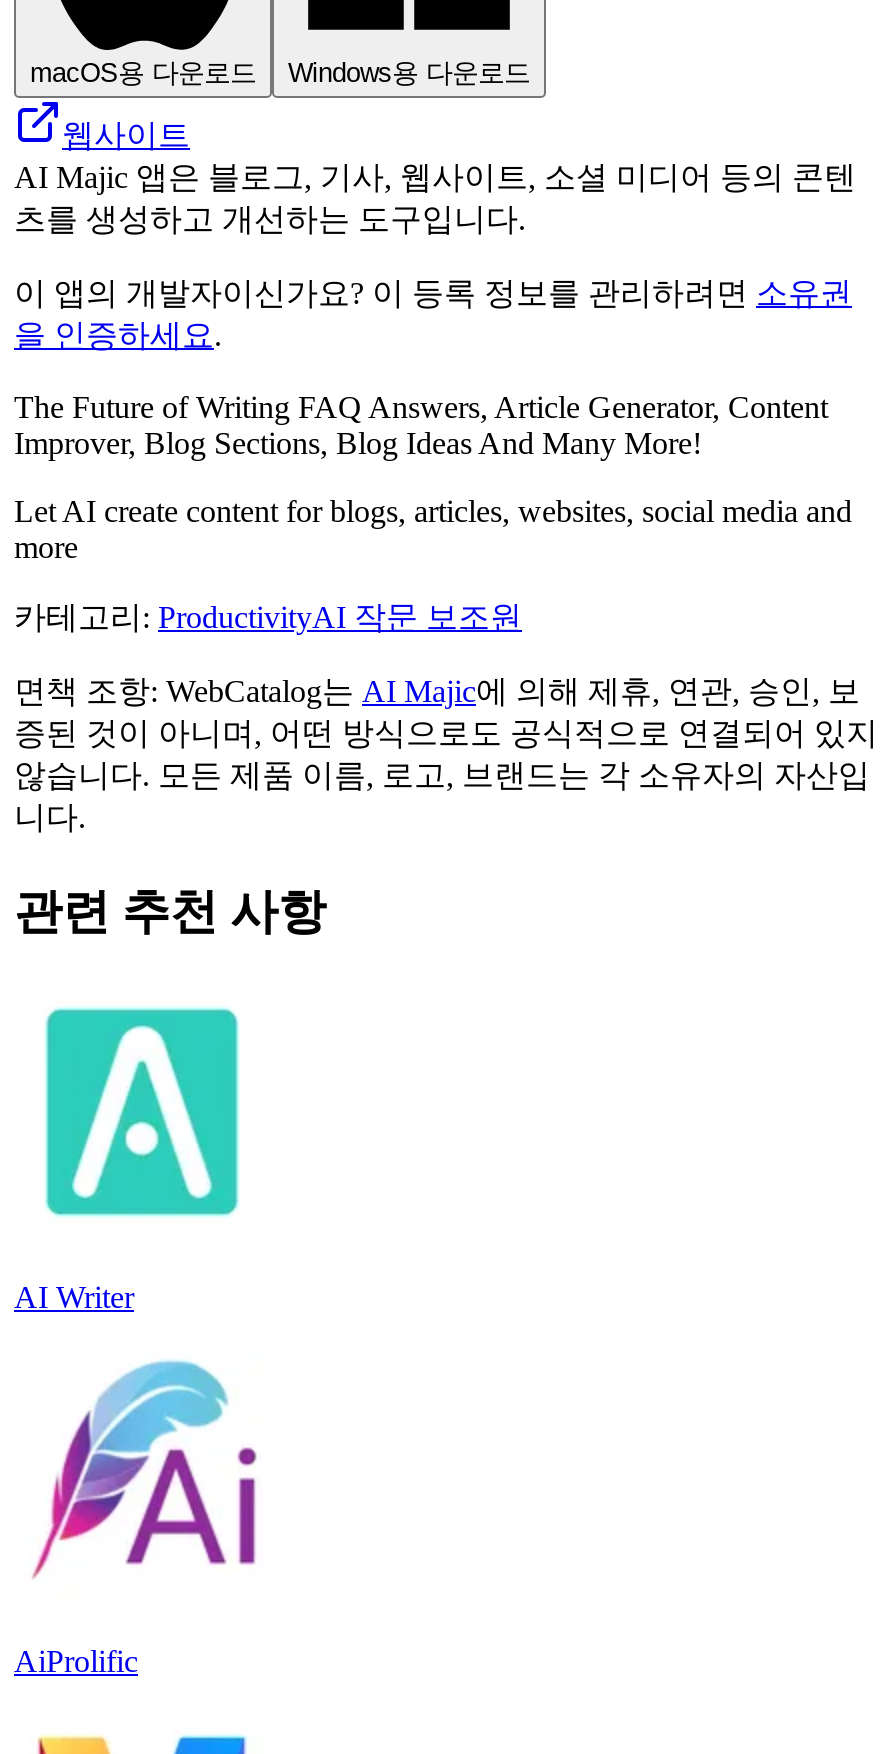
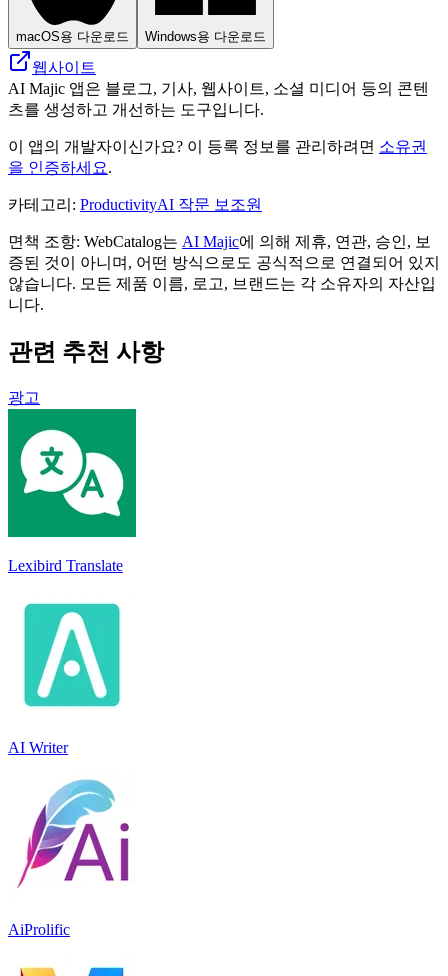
- The Future of Writing FAQ Answers, Article Generator, Content
- Improver, Blog Sections, Blog Ideas And Many More!
- Let AI create content for blogs, articles, websites, social media and
- more

moved up: 카테고리: ProductivityAI 작문 보조원 | 면책 조항: WebCatalog는 AI Majic에 의해 제휴, 연관, 승인, 보 | 증된 것이 아니며, 어떤 방식으로도 공식적으로 연결되어 있지 | 않습니다. 모든 제품 이름, 로고, 브랜드는 각 소유자의 자산입 | 니다. | 관련 추천 사항

+ [image]
+ 광고

+ Lexibird Translate
